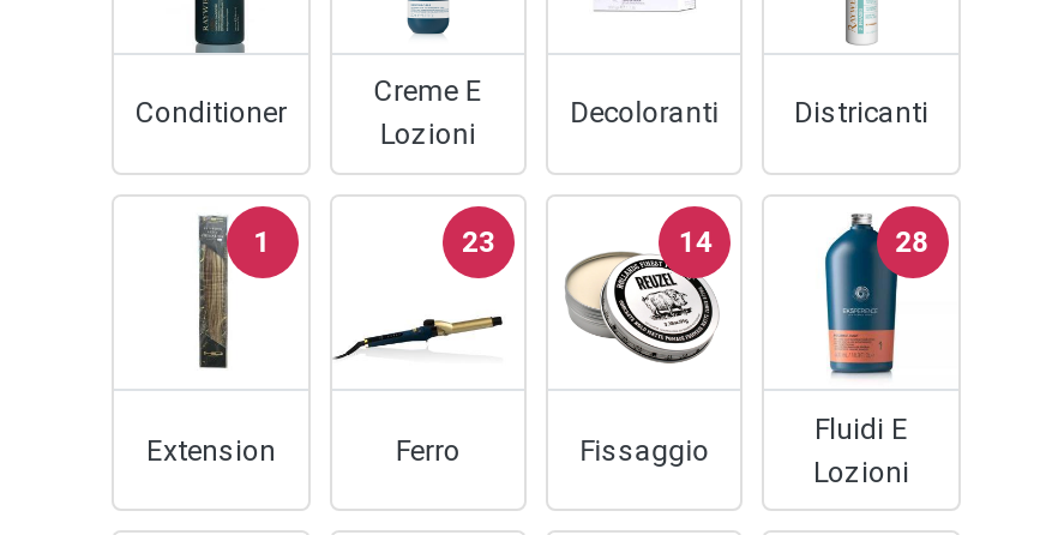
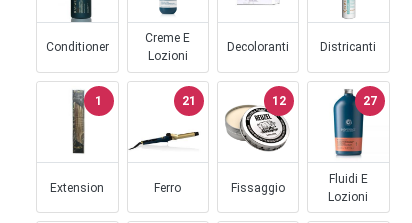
- 23
+ 21

- 14
+ 12

- 28
+ 27
